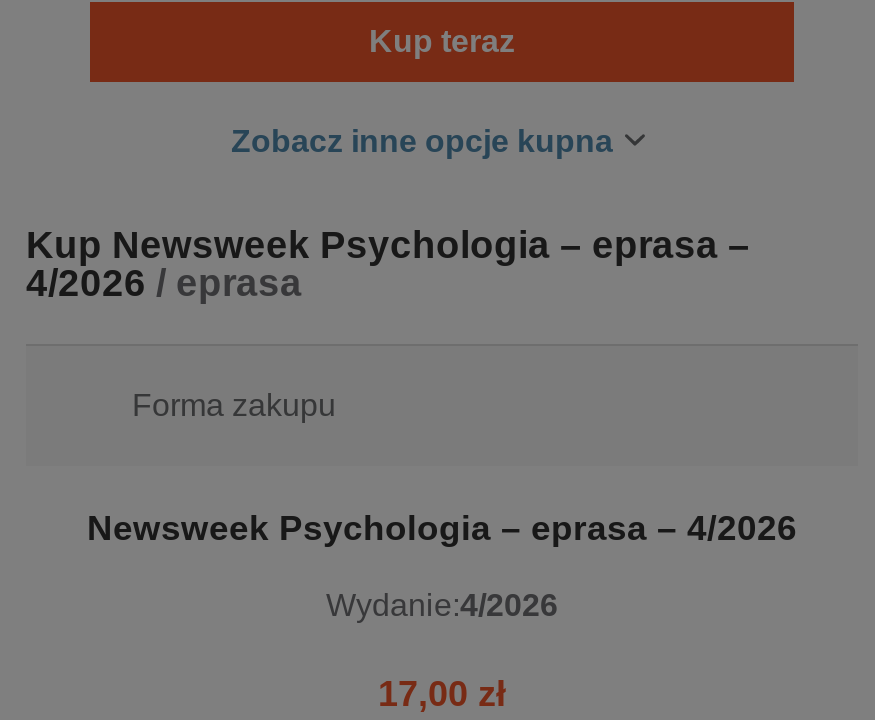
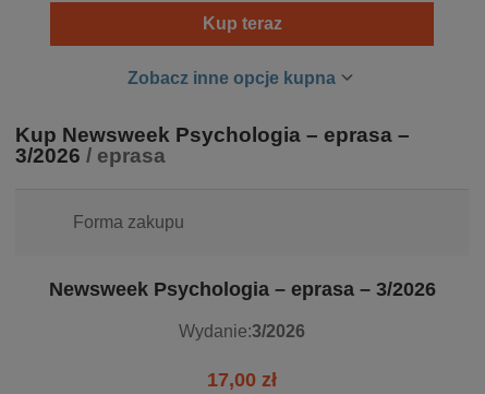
- 4/2026 / eprasa
+ 3/2026 / eprasa

- Newsweek Psychologia – eprasa – 4/2026
+ Newsweek Psychologia – eprasa – 3/2026

- Wydanie:4/2026
+ Wydanie:3/2026
